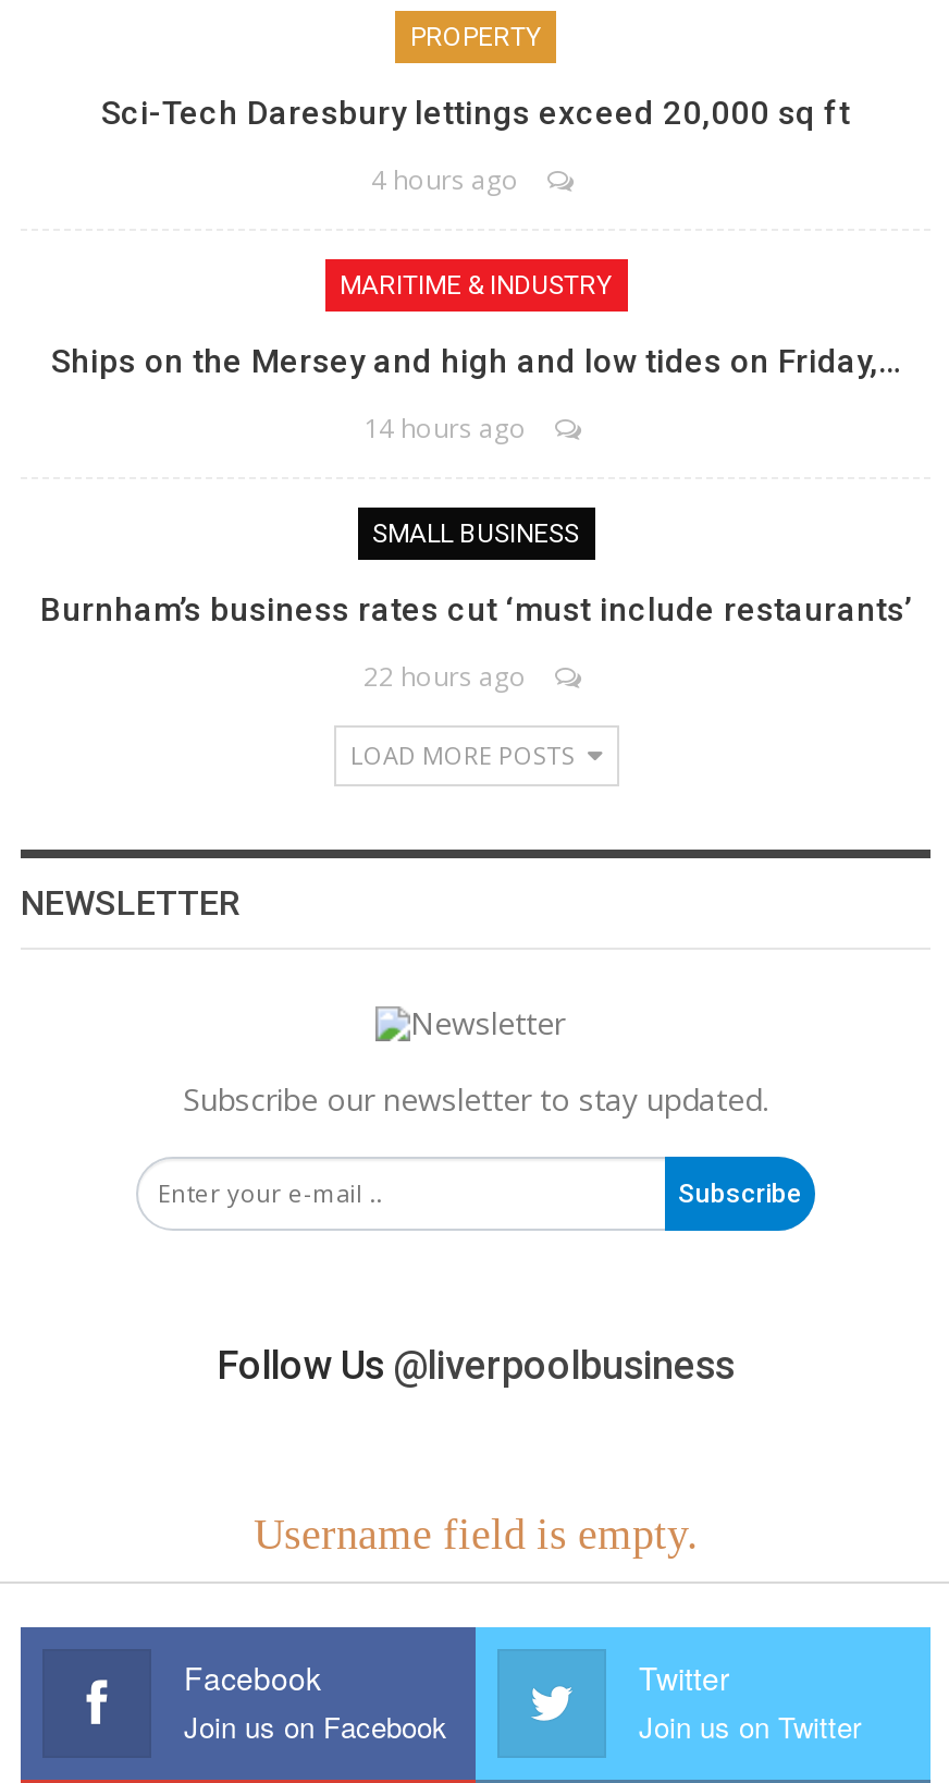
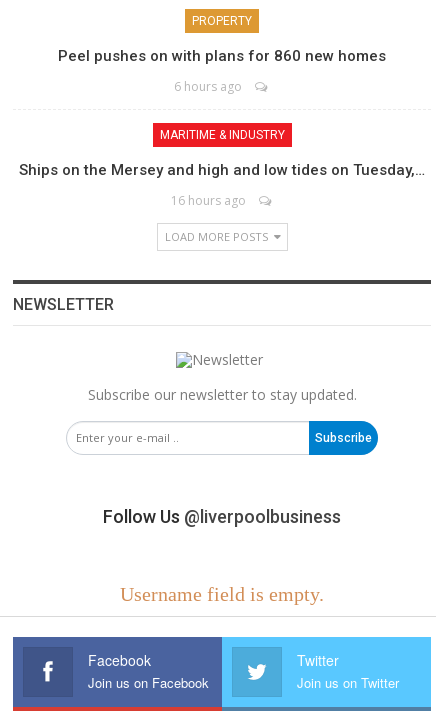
- Sci-Tech Daresbury lettings exceed 20,000 sq ft
+ Peel pushes on with plans for 860 new homes

- 4 hours ago
+ 6 hours ago

- Ships on the Mersey and high and low tides on Friday,…
- 14 hours ago
- SMALL BUSINESS
- Burnham’s business rates cut ‘must include restaurants’
- 22 hours ago
+ Ships on the Mersey and high and low tides on Tuesday,…
+ 16 hours ago
